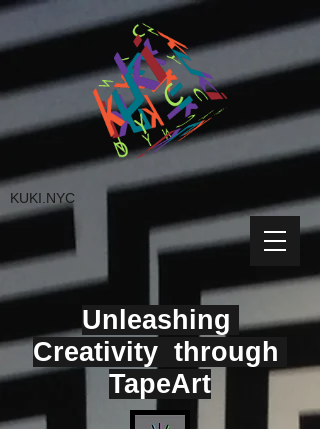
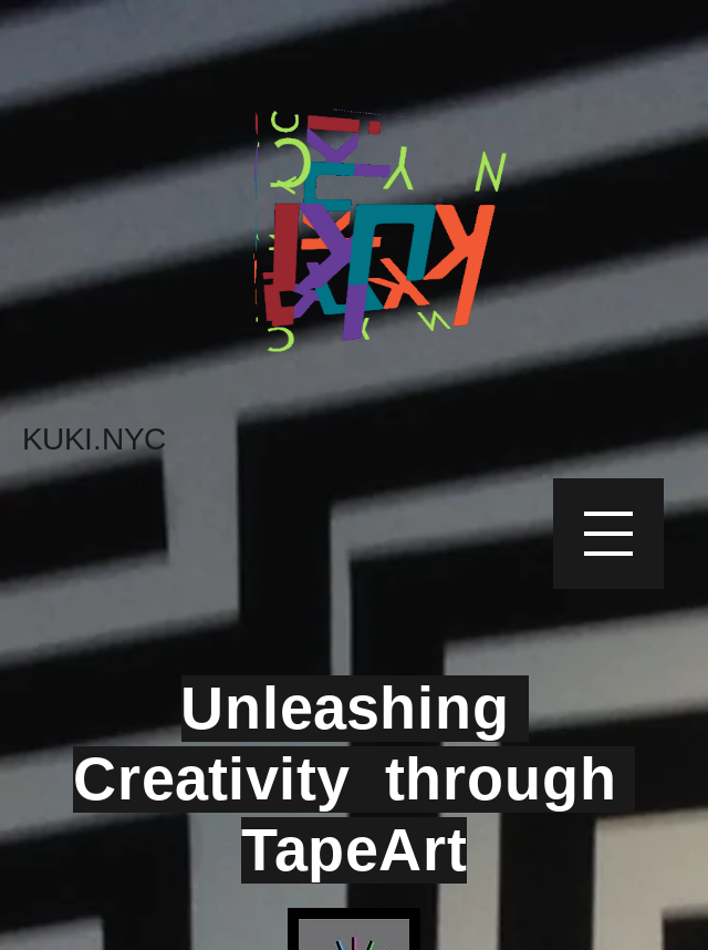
- [image]
+ [image]
